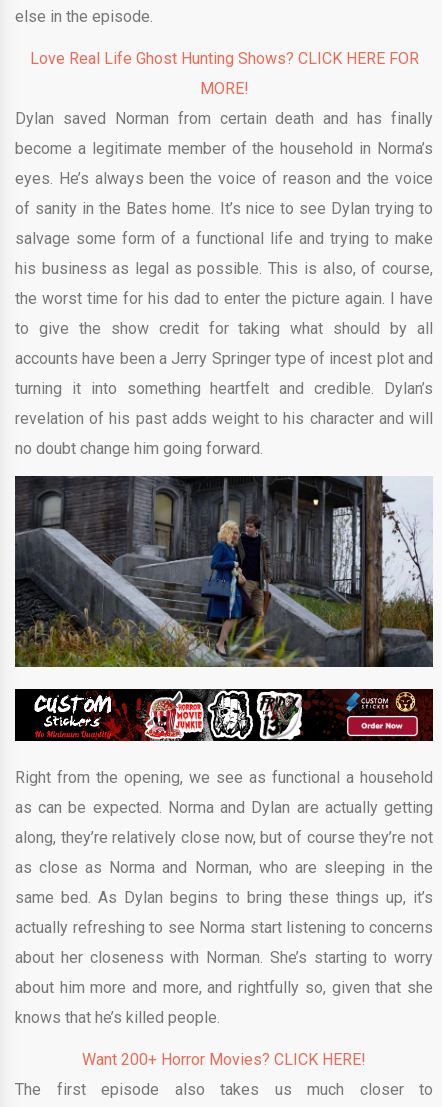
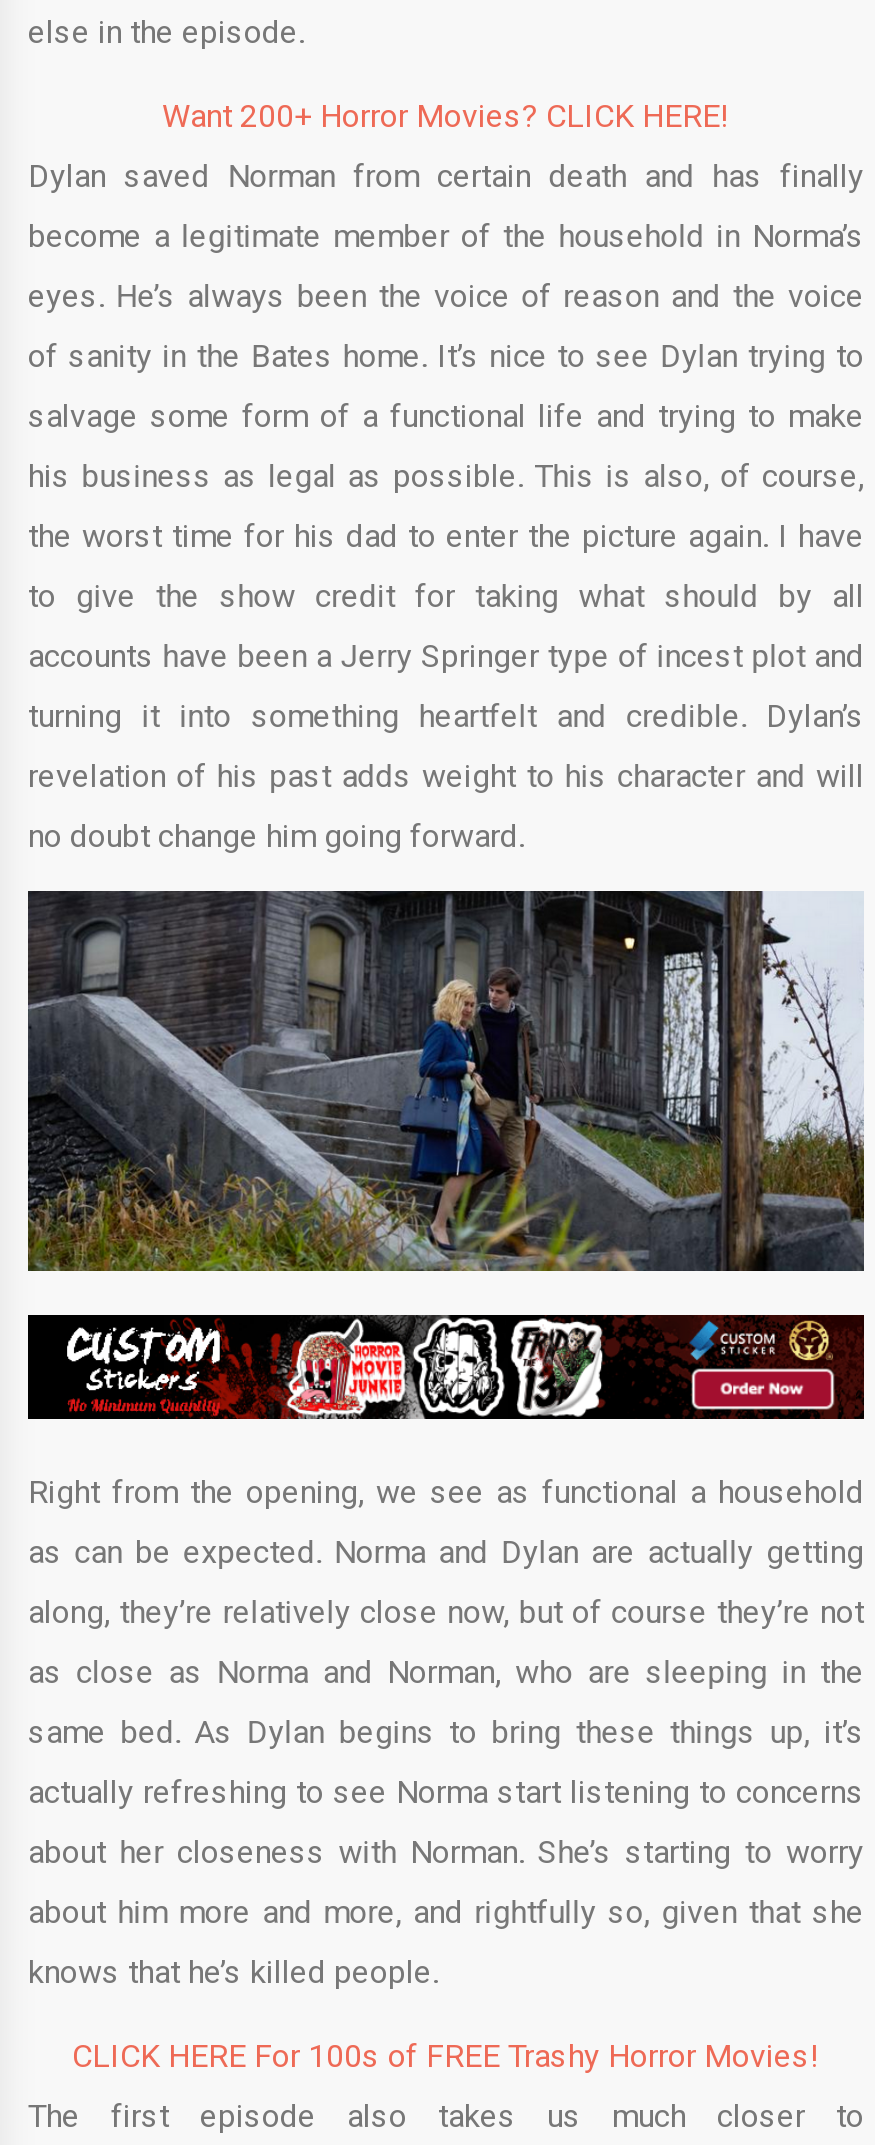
- Love Real Life Ghost Hunting Shows? CLICK HERE FOR
- MORE!

+ CLICK HERE For 100s of FREE Trashy Horror Movies!

moved up: Want 200+ Horror Movies? CLICK HERE!
